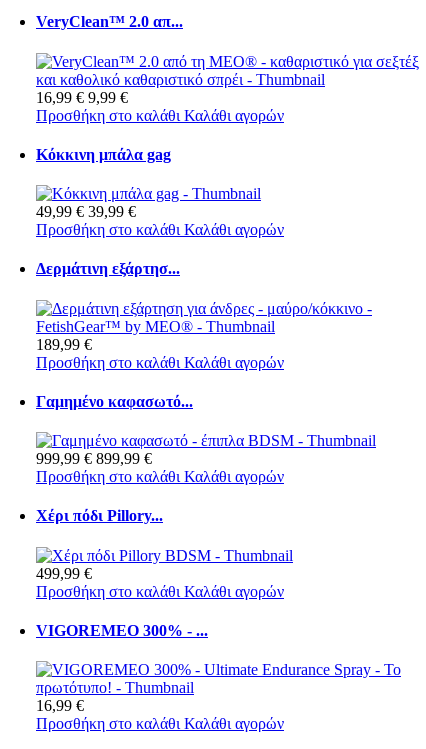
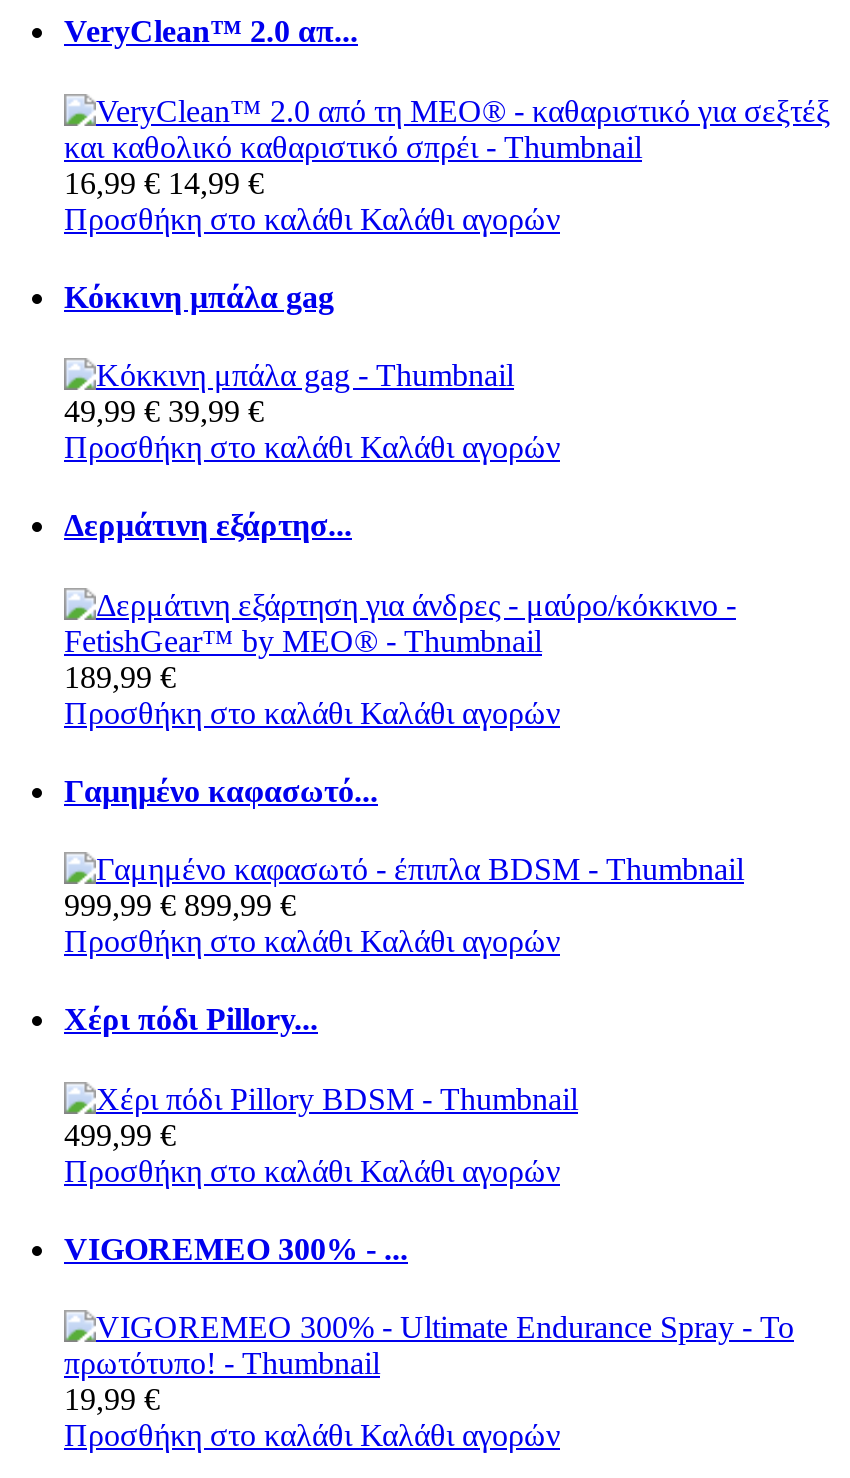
- 16,99 €9,99 €
+ 16,99 €14,99 €

- 16,99 €
+ 19,99 €
